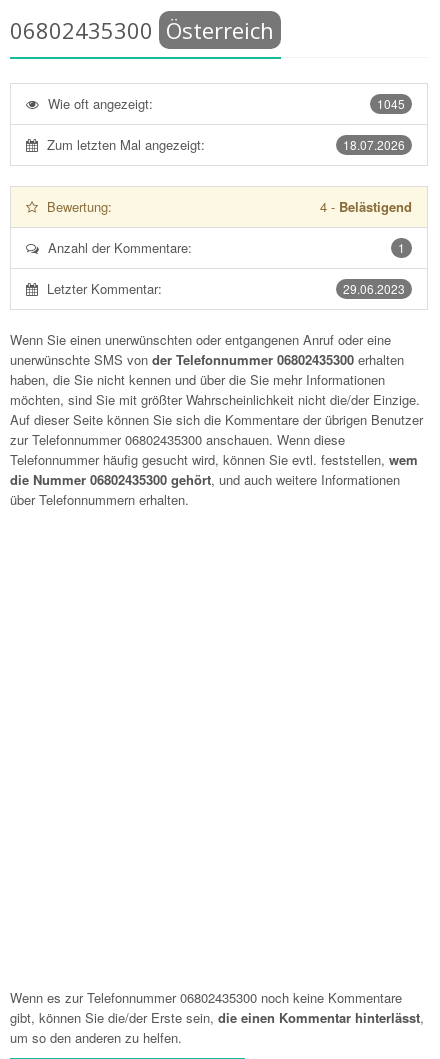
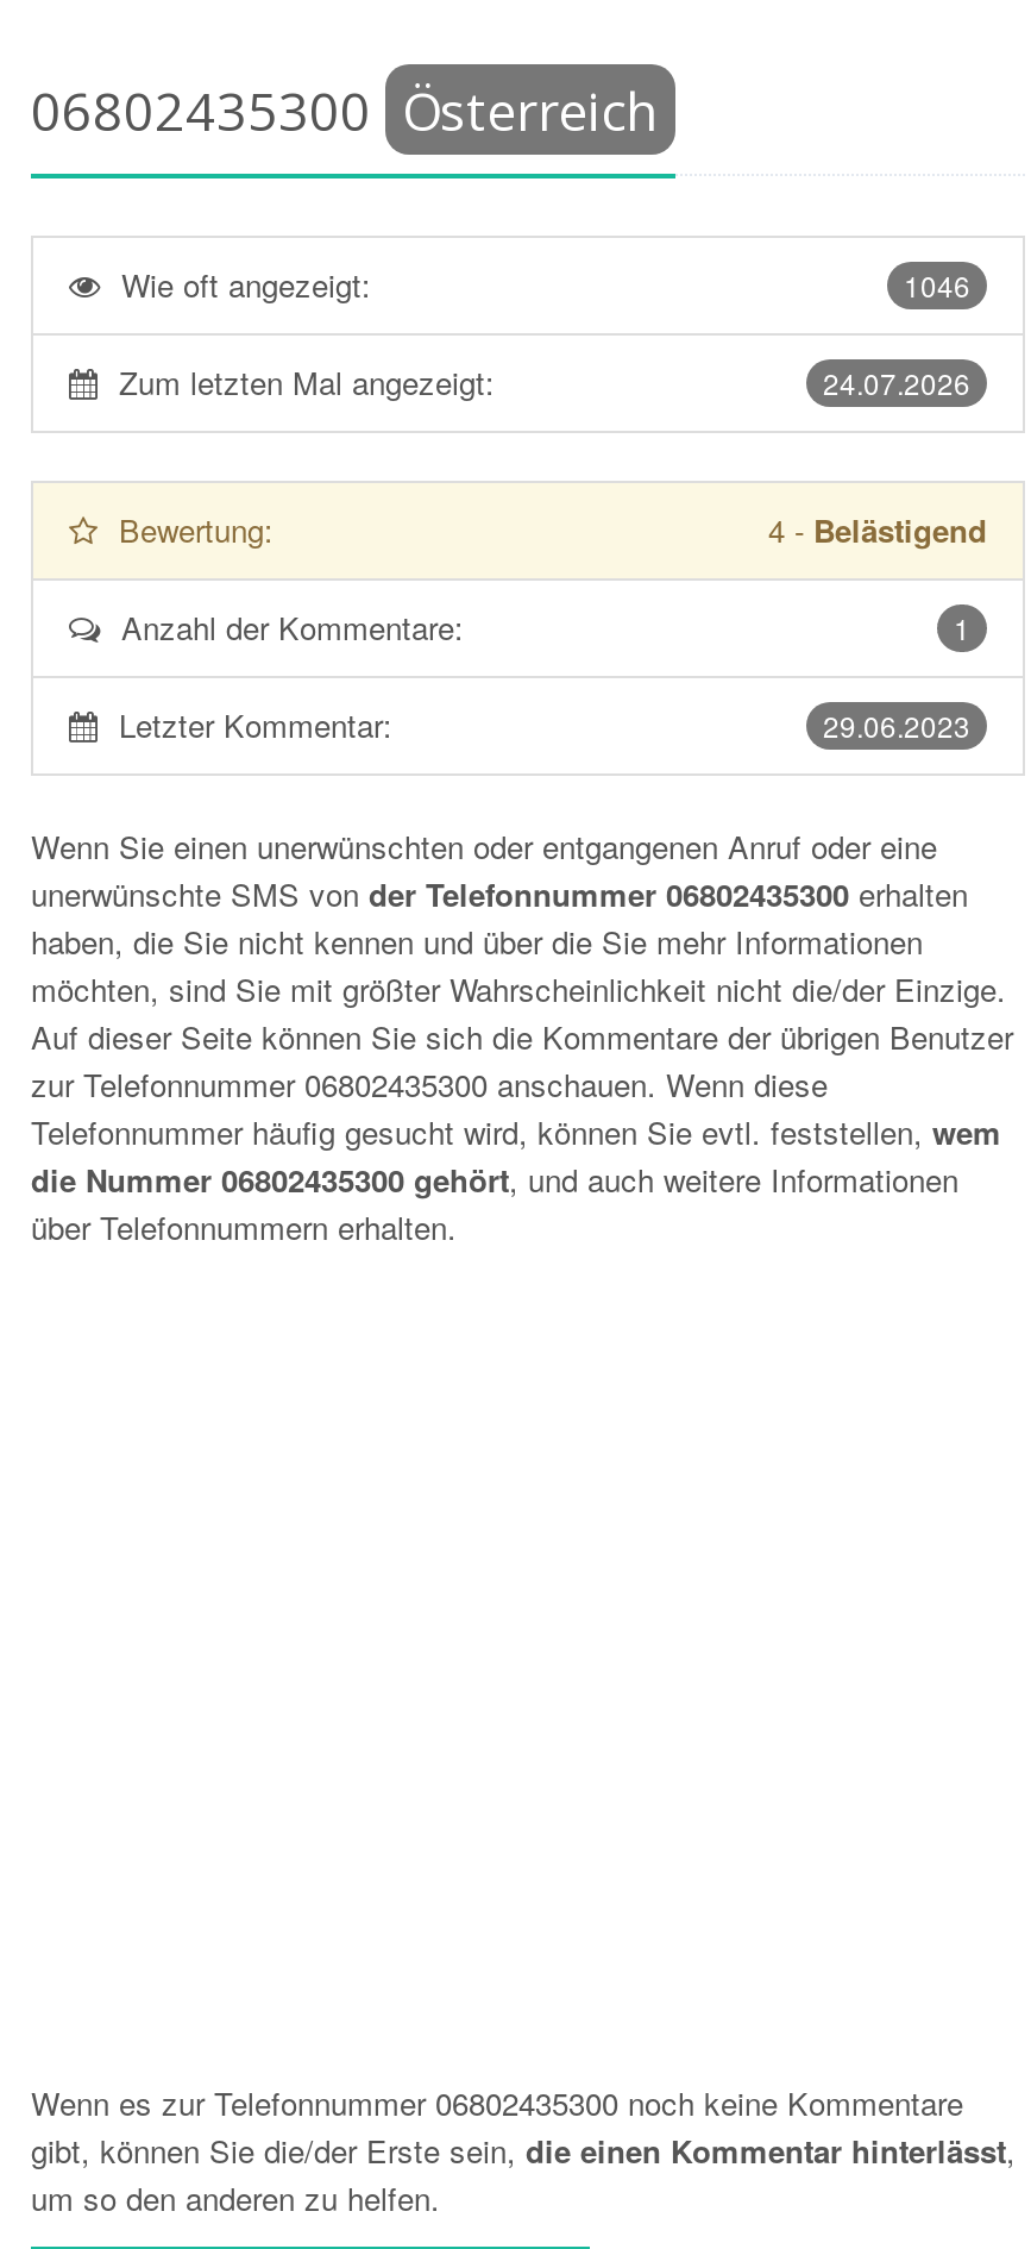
- 1045
+ 1046

- 18.07.2026
+ 24.07.2026
